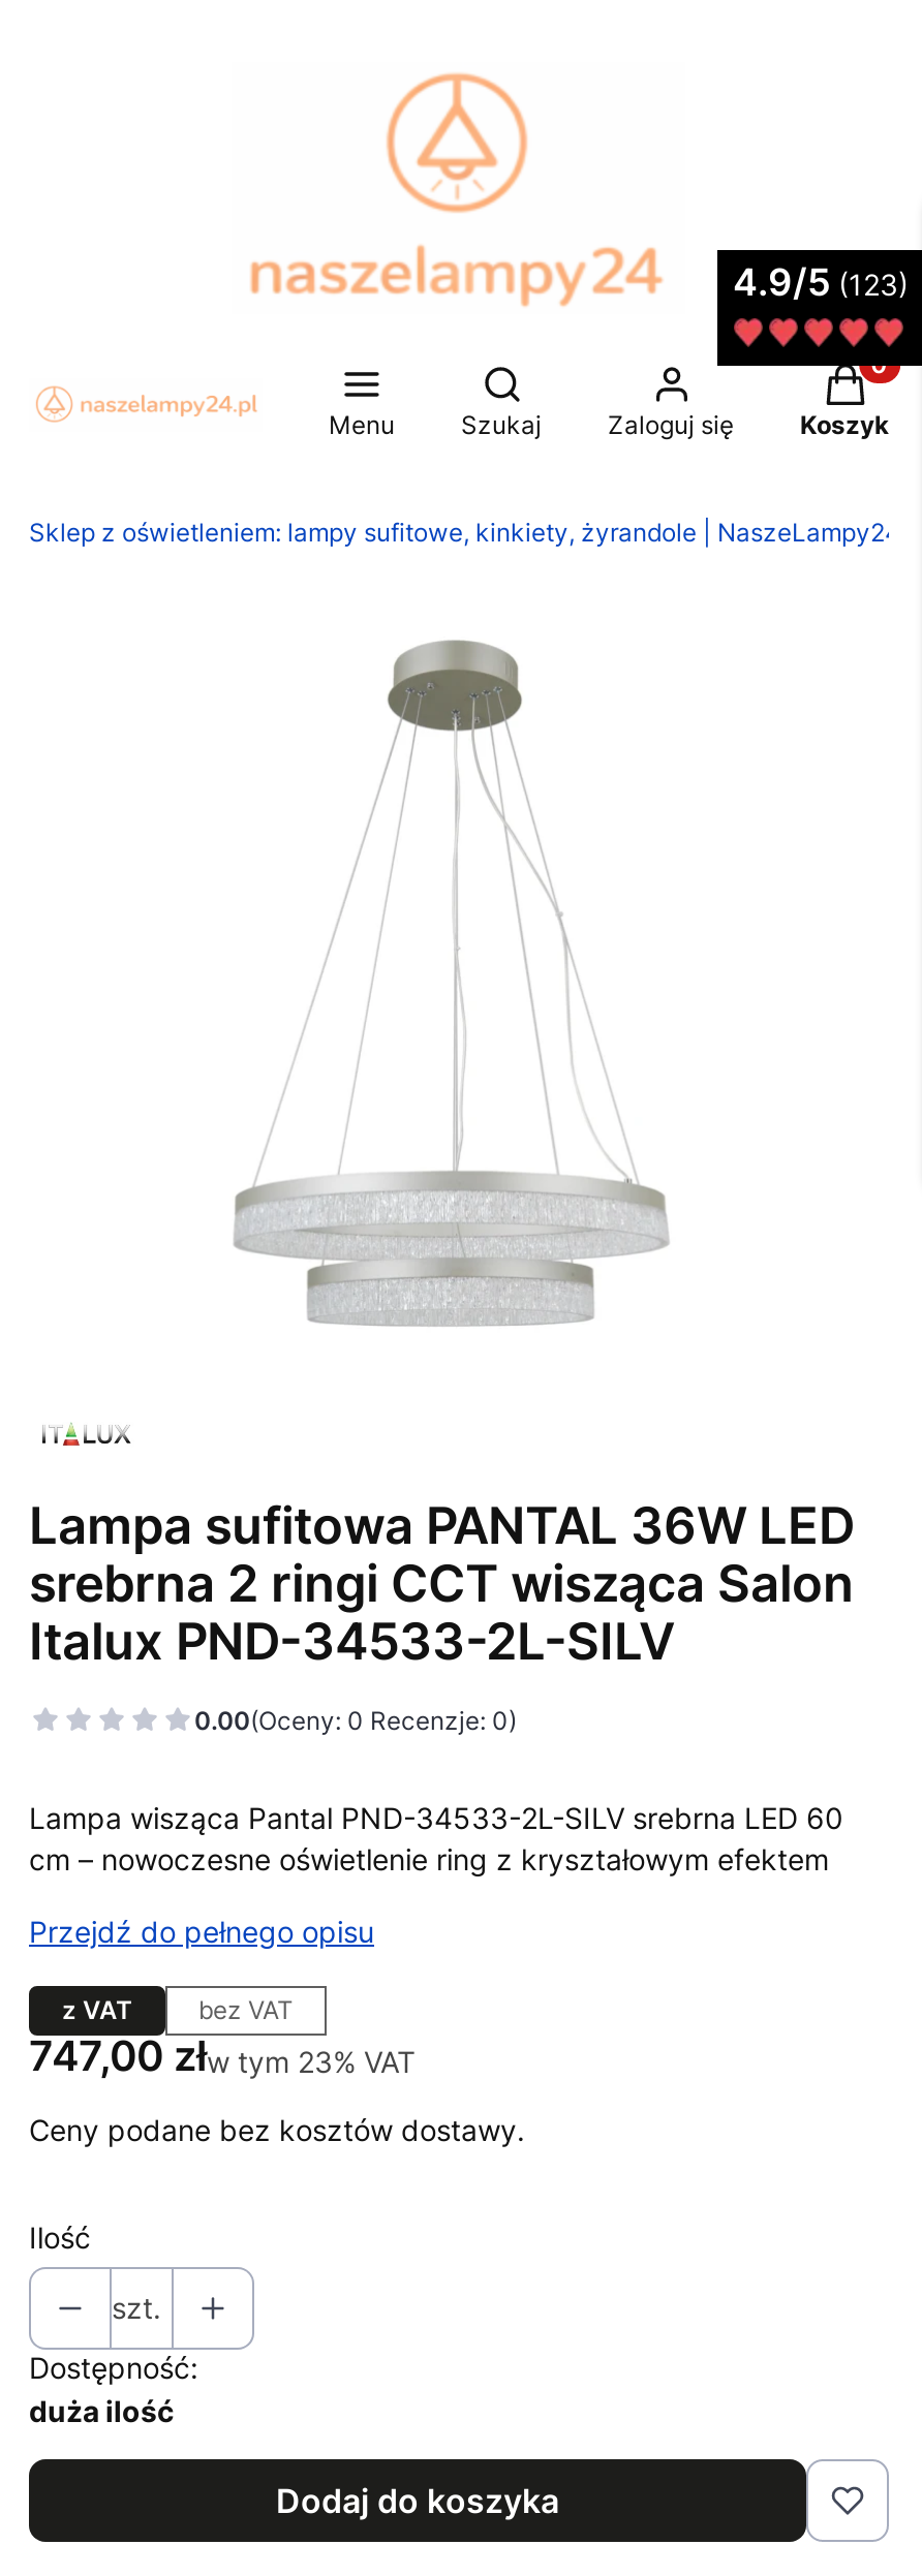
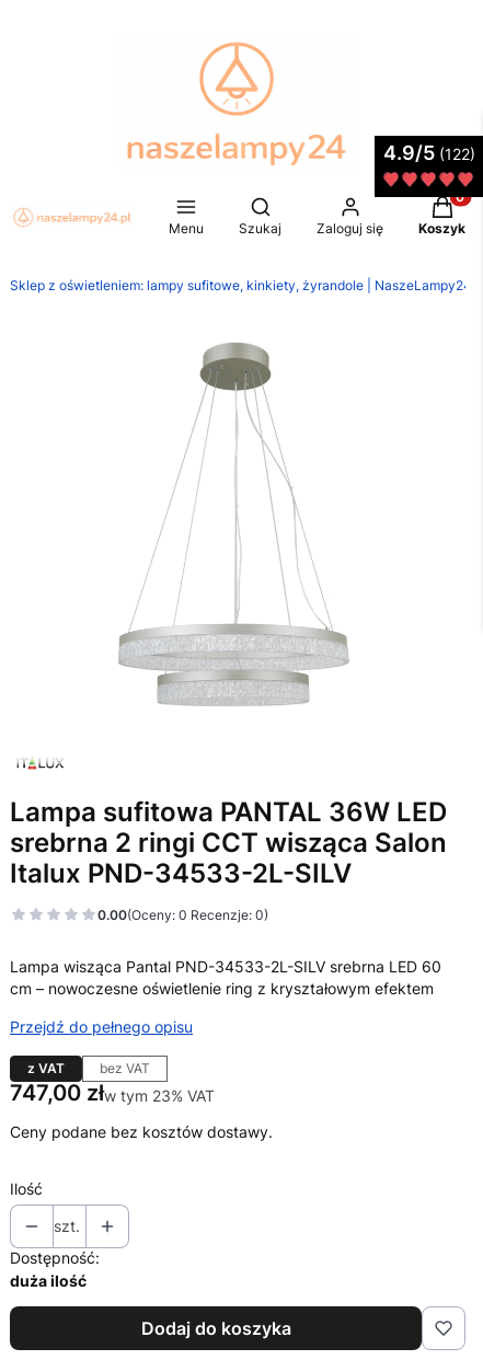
- 4.9/5 (123)
+ 4.9/5 (122)
